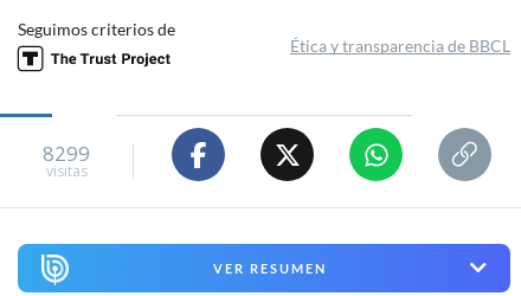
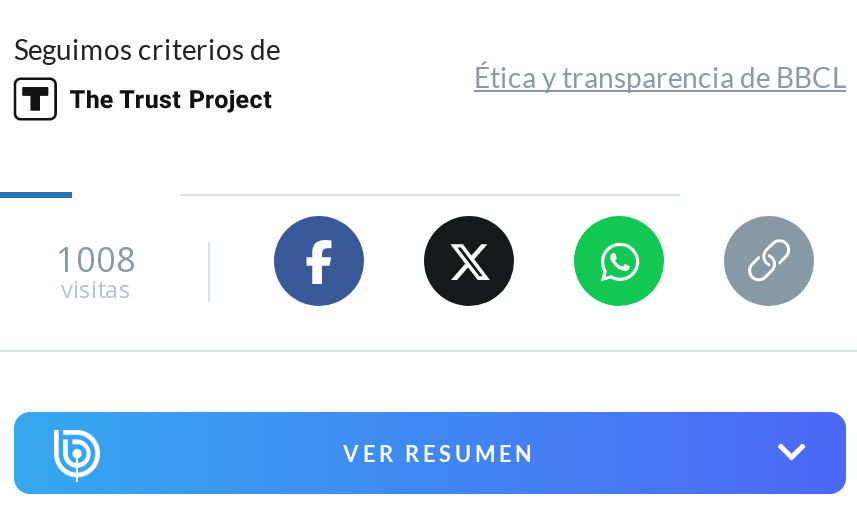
- 8299
+ 1008
